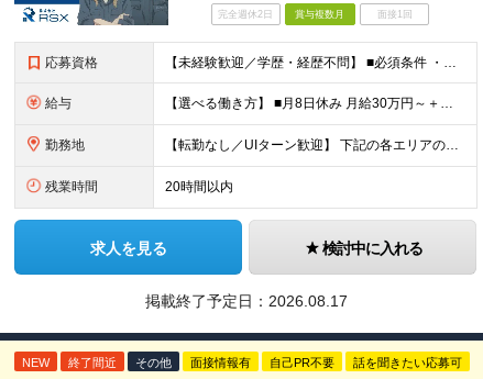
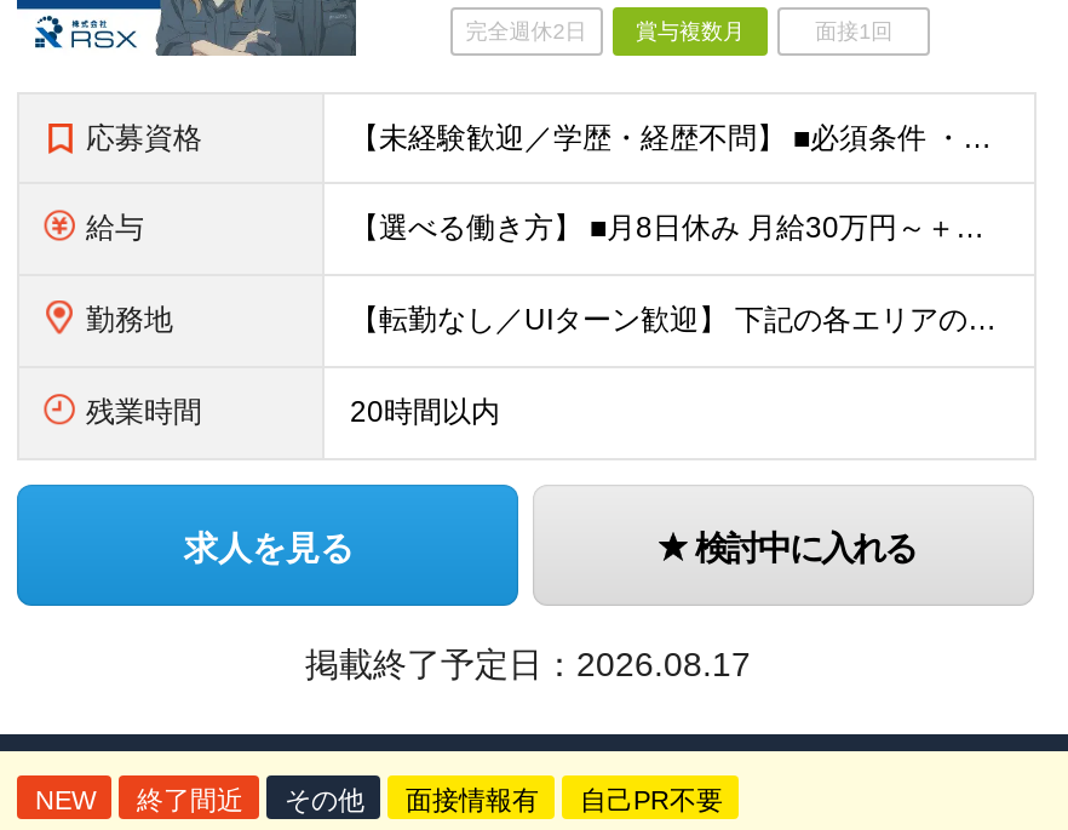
- 話を聞きたい応募可
